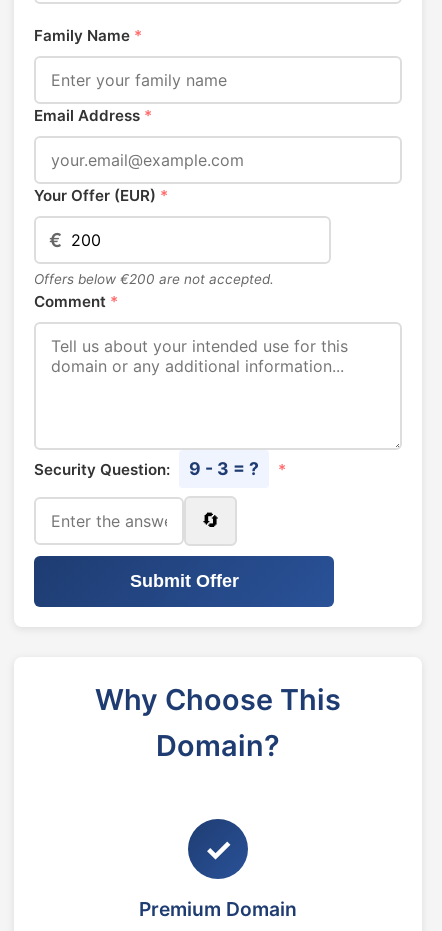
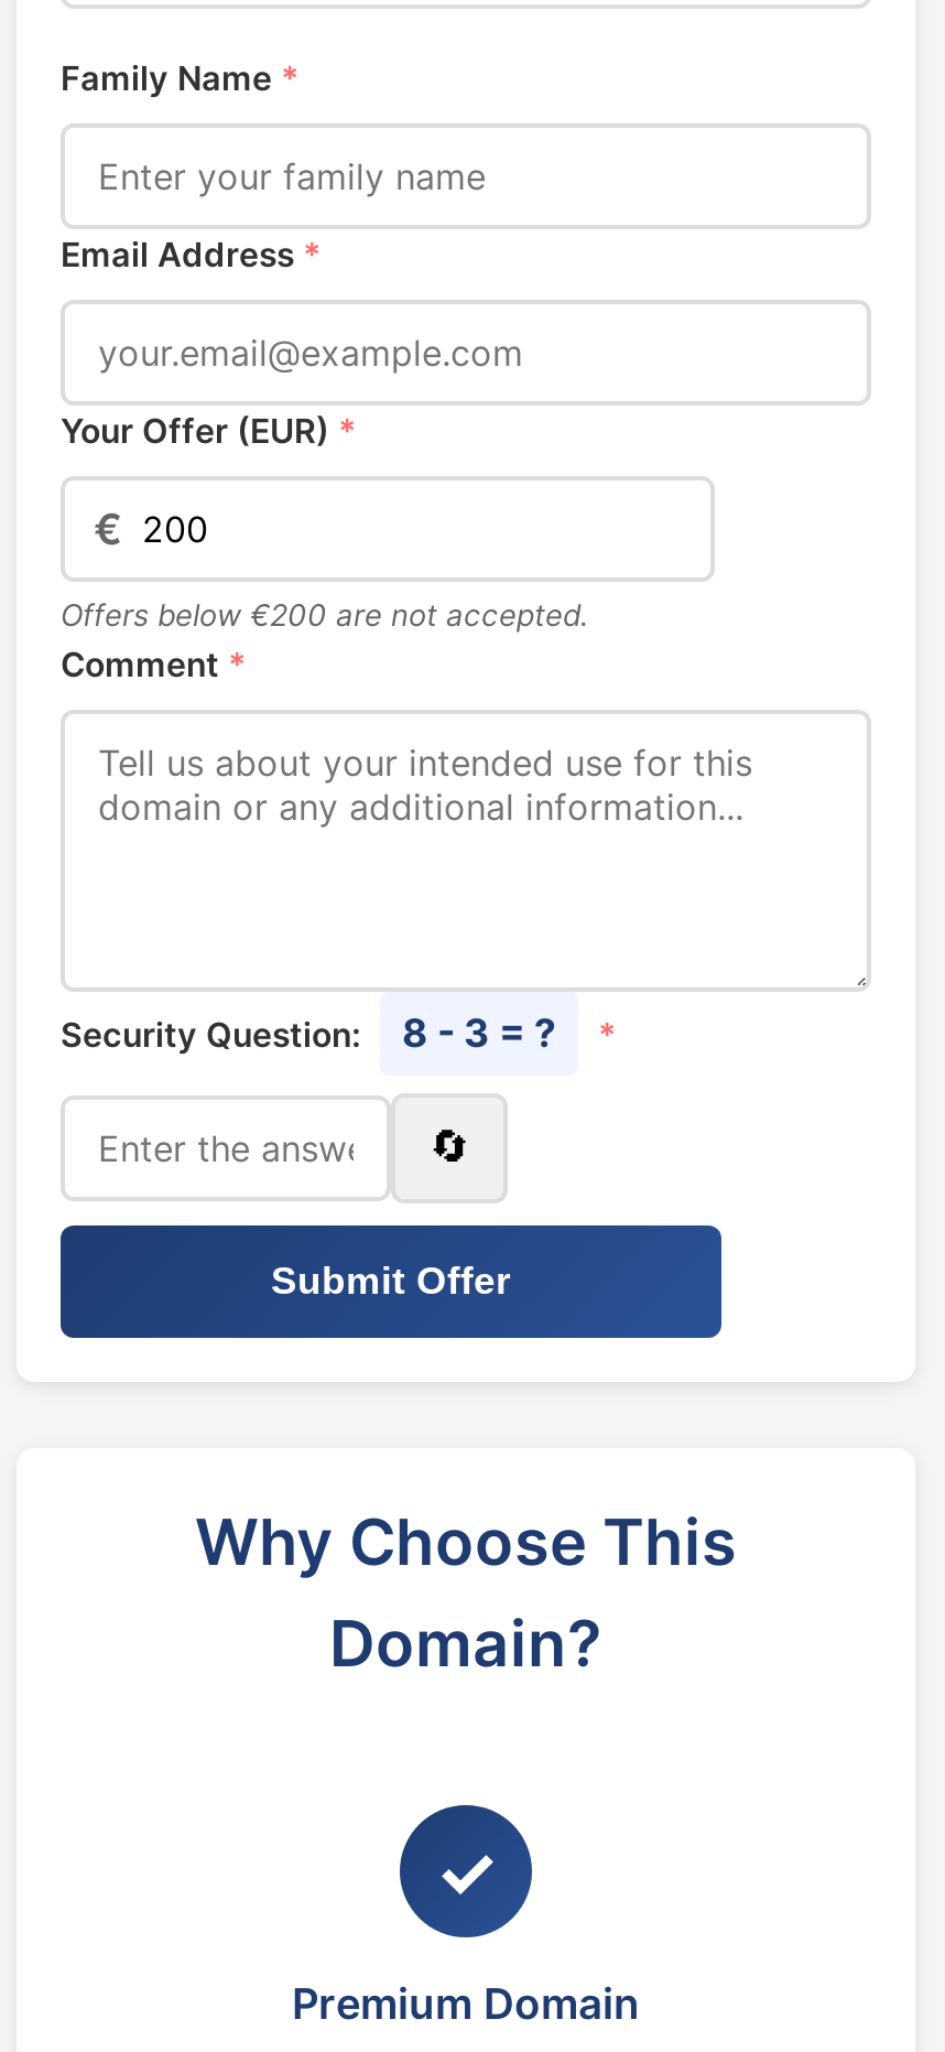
- 9 - 3 = ?
+ 8 - 3 = ?
